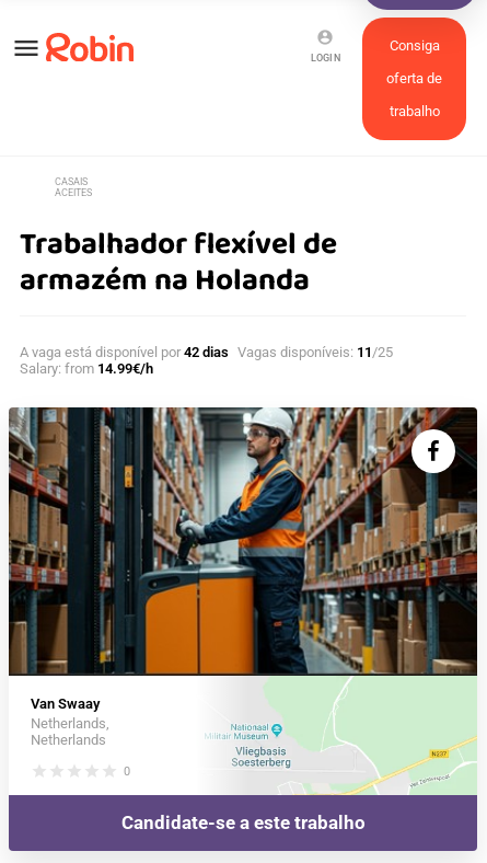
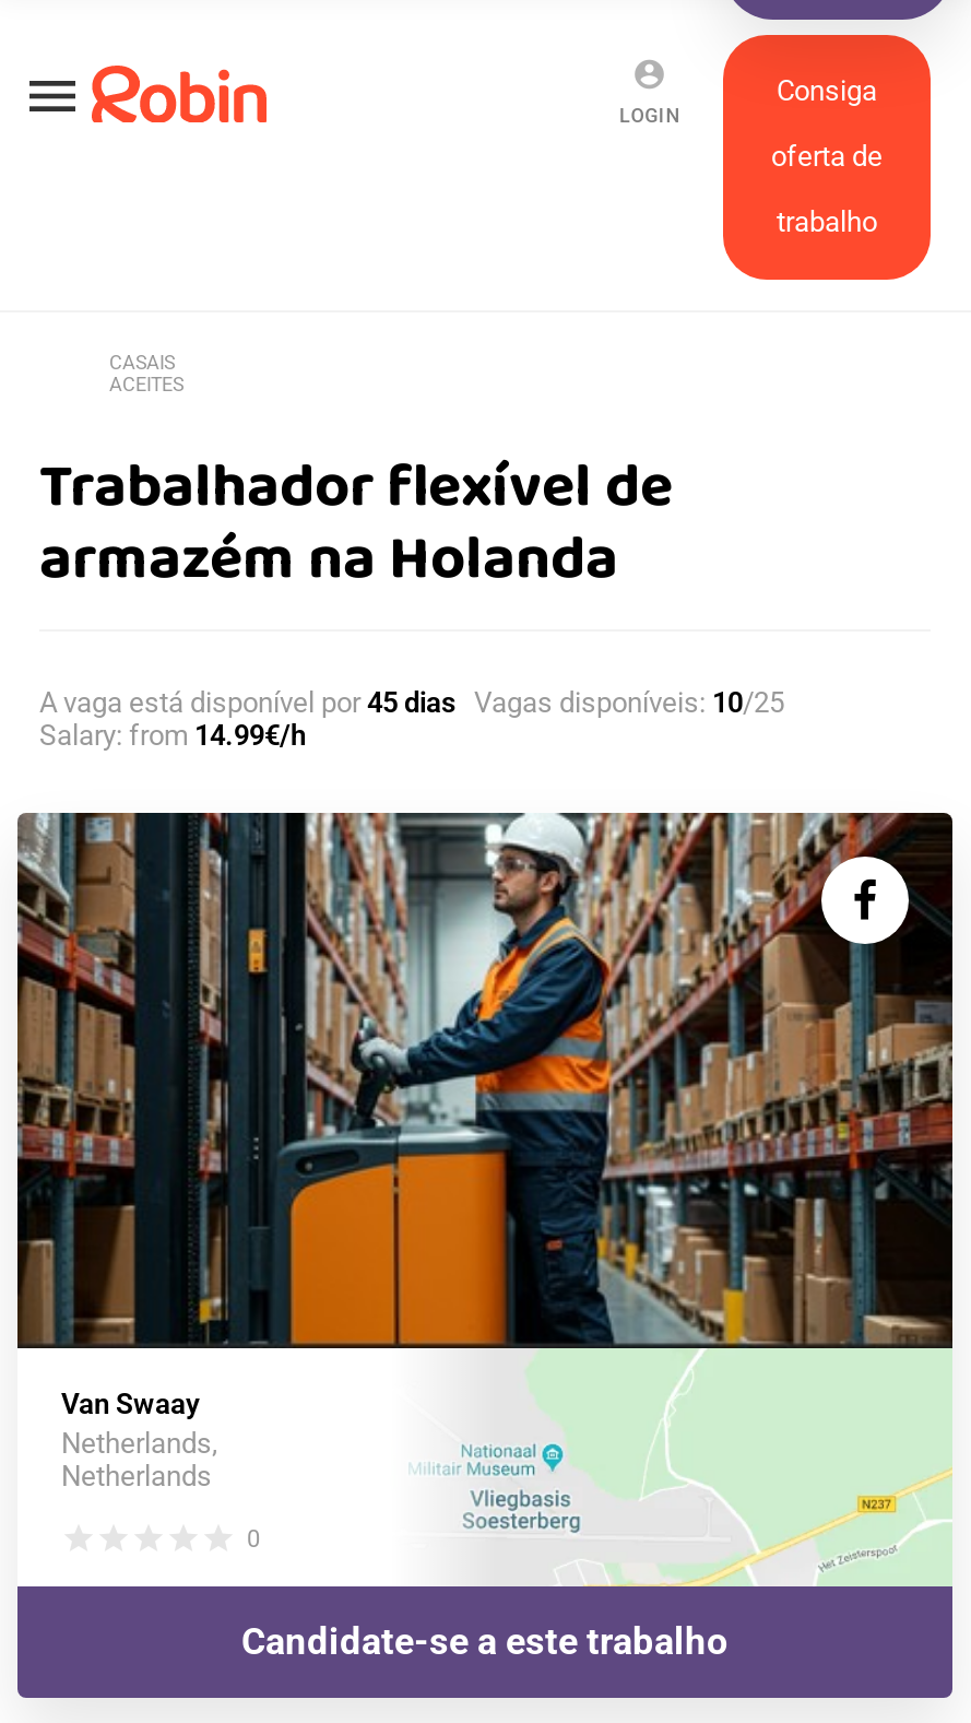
- A vaga está disponível por 42 dias Vagas disponíveis: 11/25
+ A vaga está disponível por 45 dias Vagas disponíveis: 10/25
